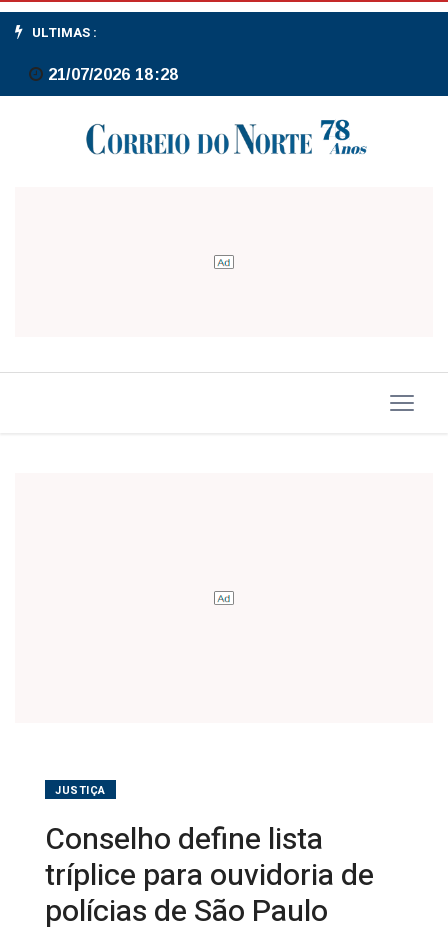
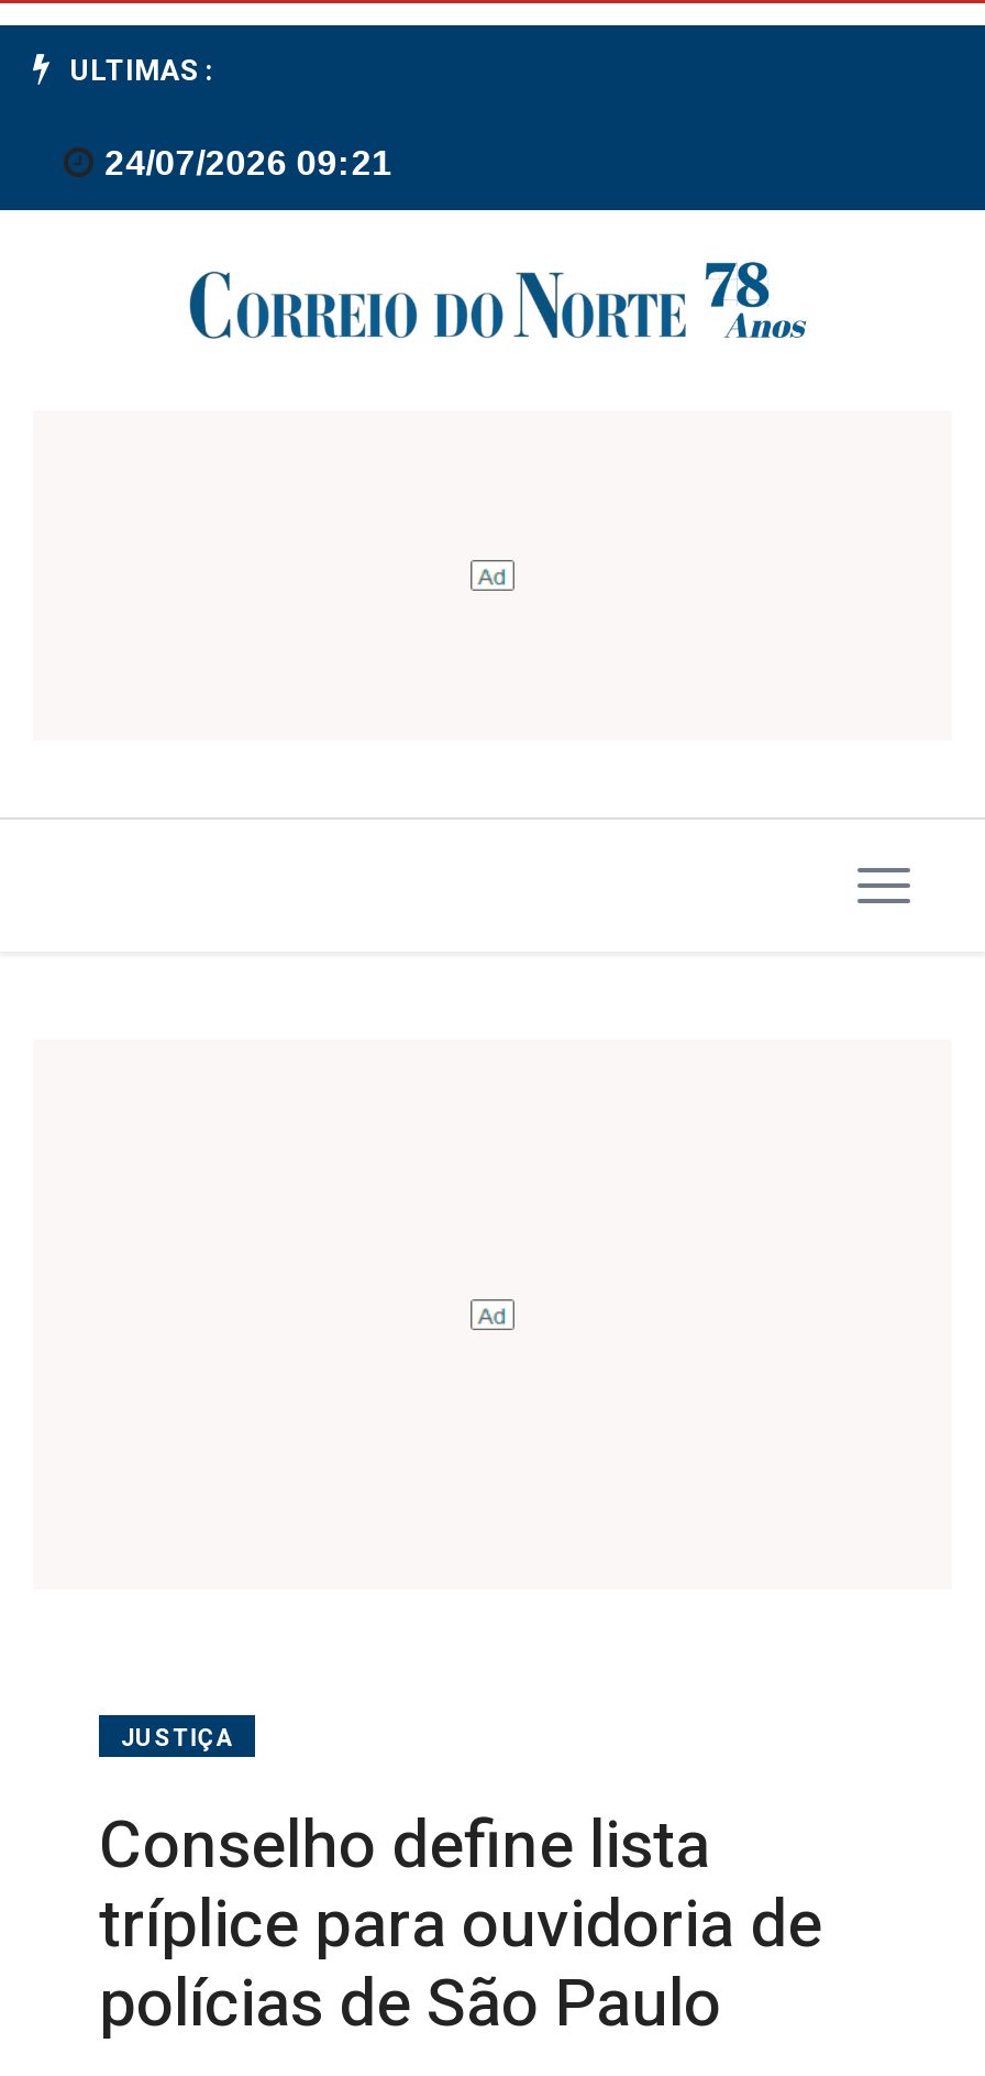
- 21/07/2026 18:28
+ 24/07/2026 09:21
